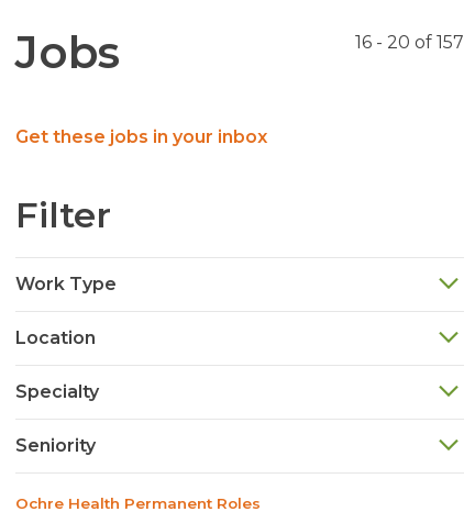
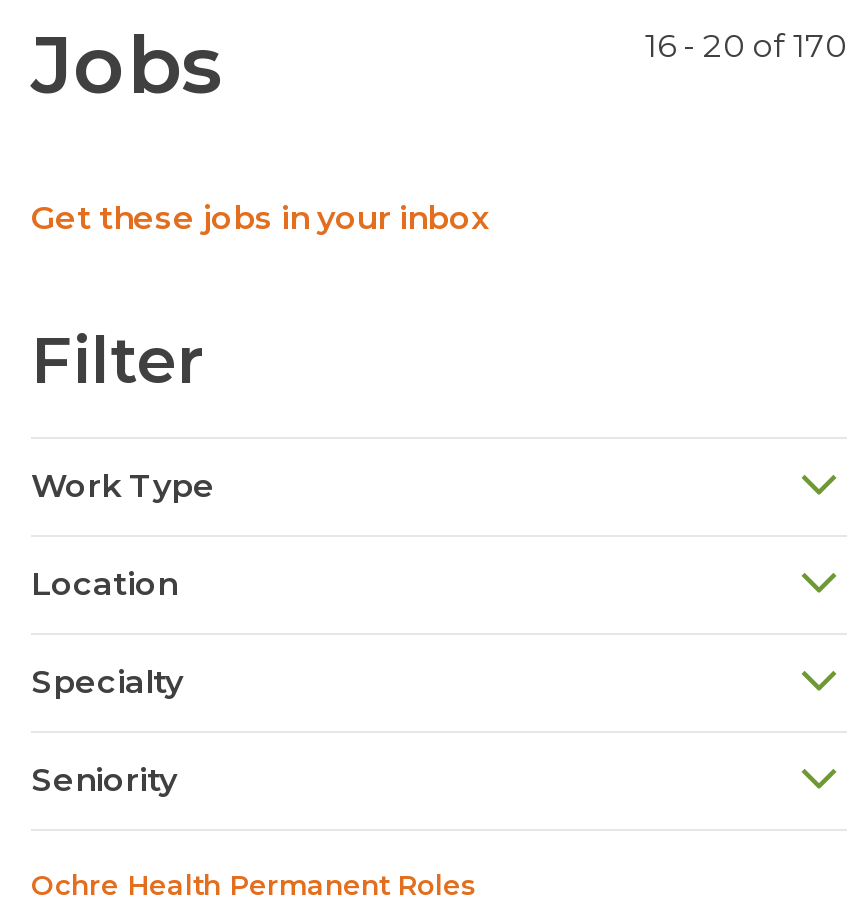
- 16 - 20 of 157
+ 16 - 20 of 170
